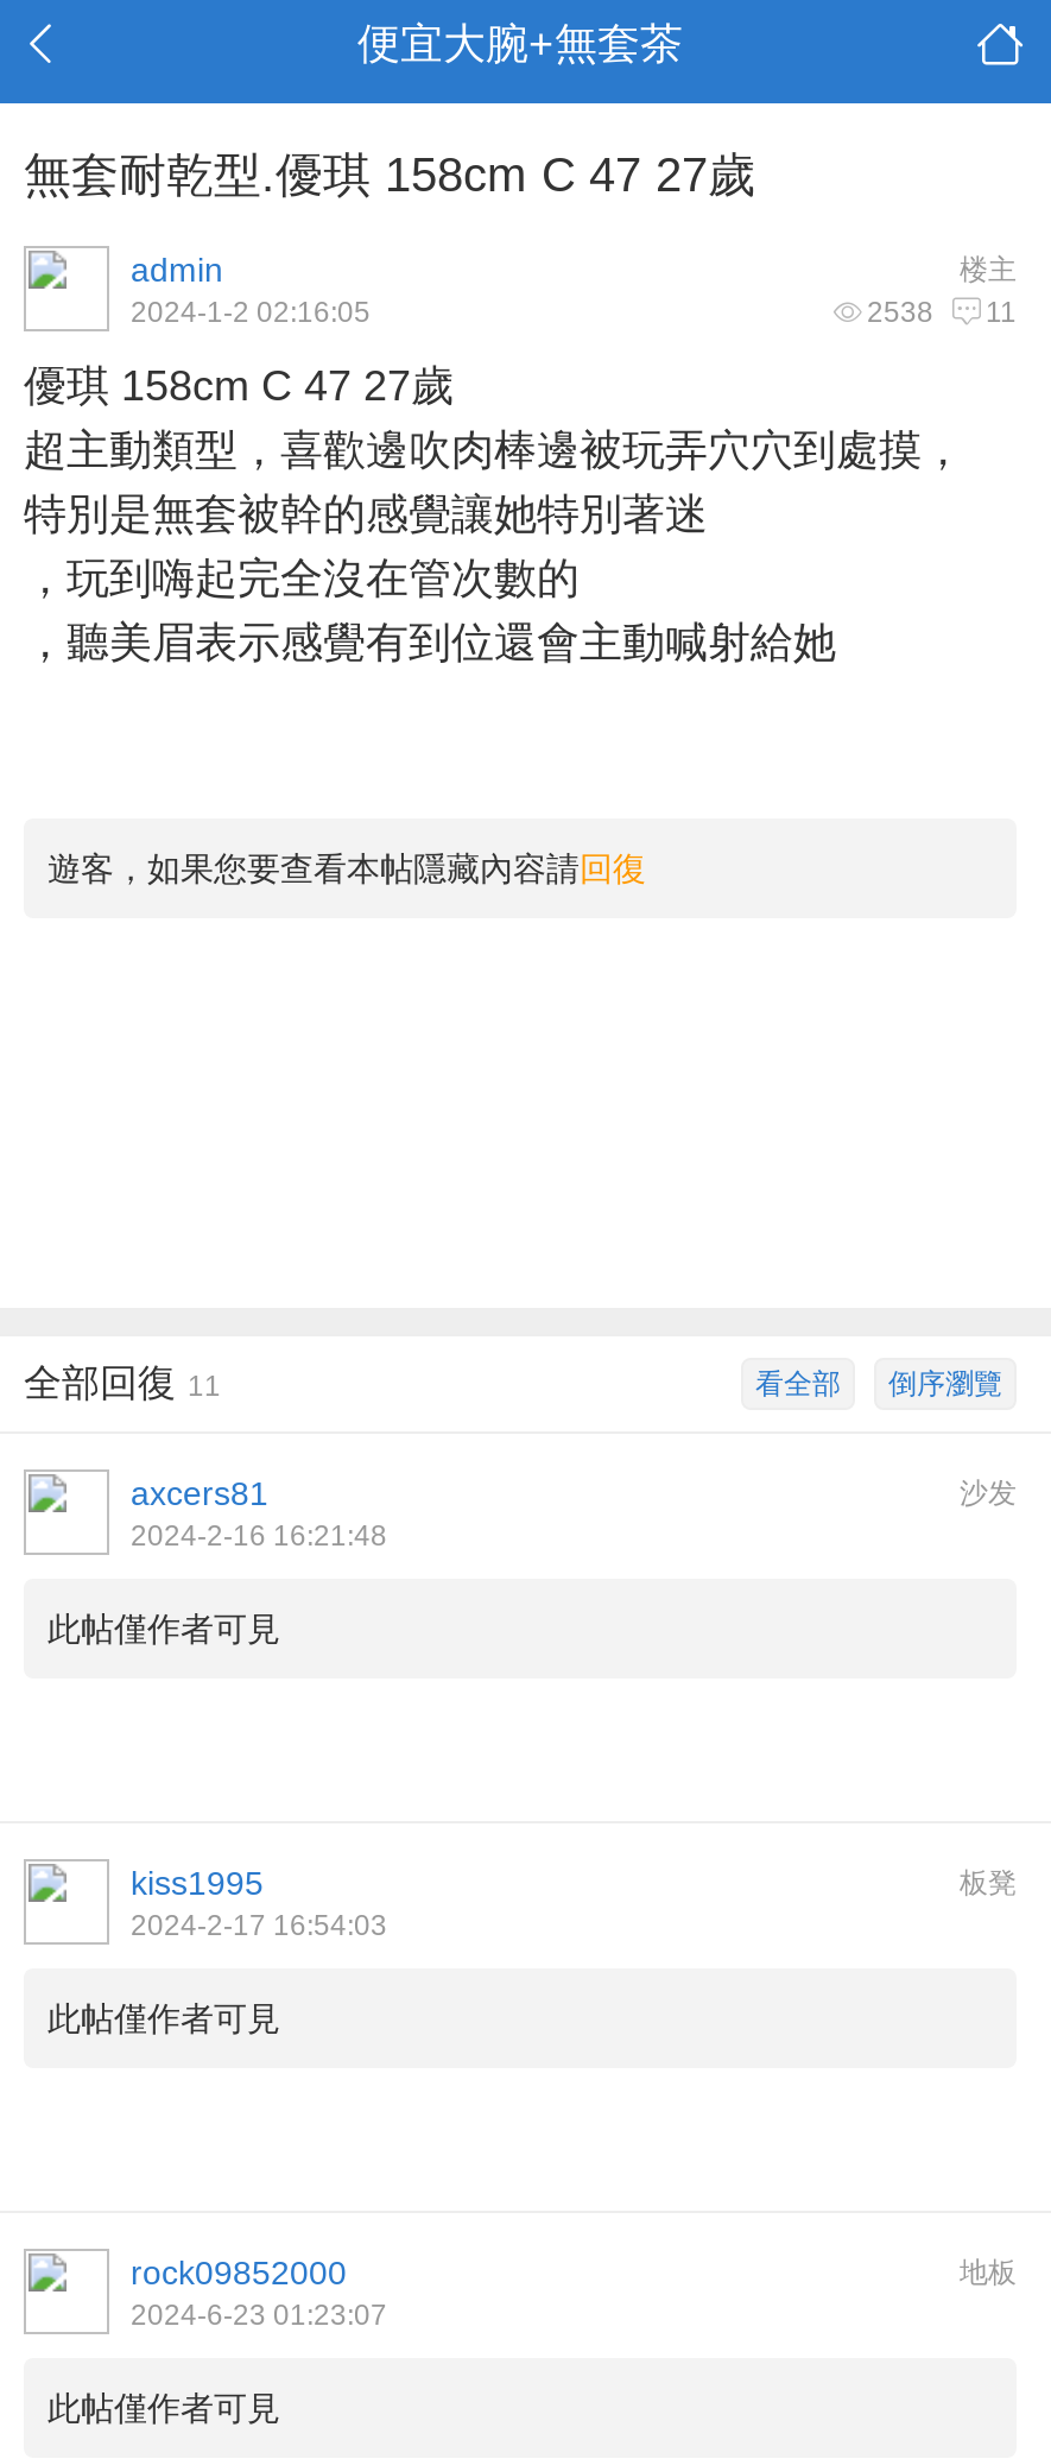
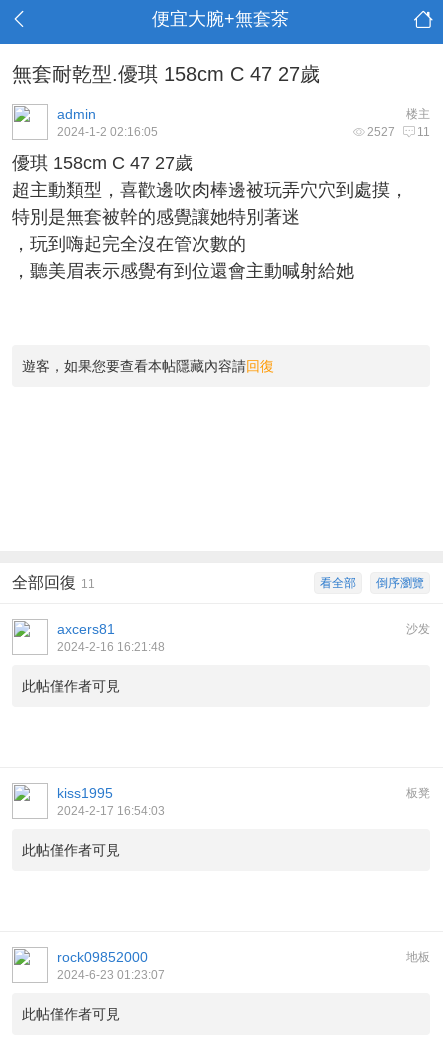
- 2538 11
+ 2527 11
